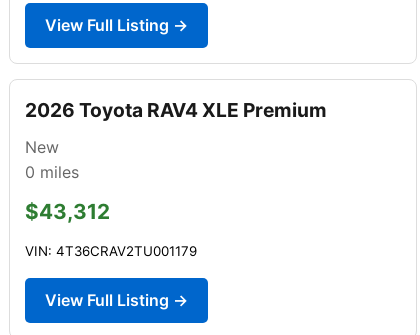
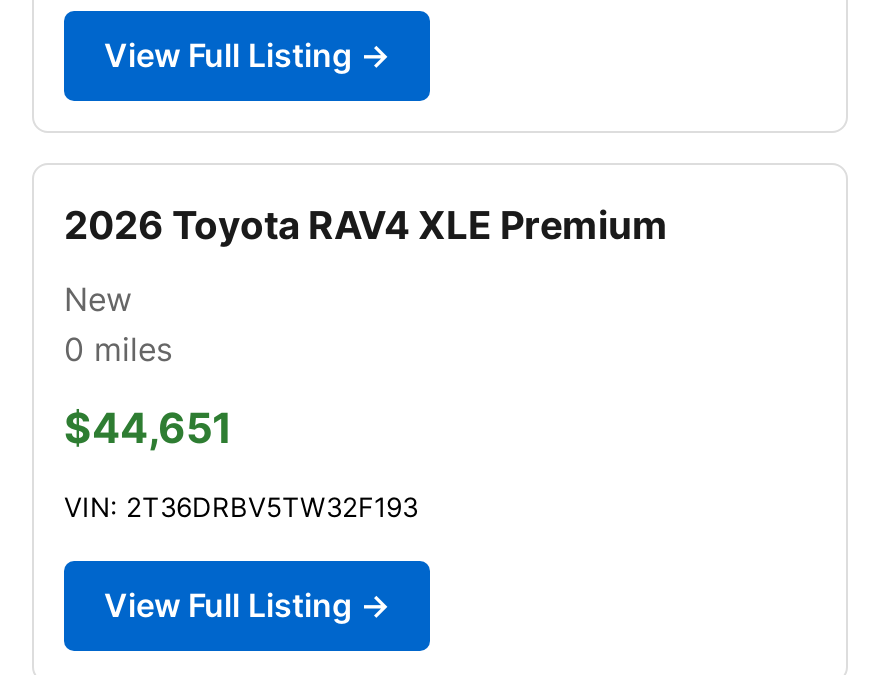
- $43,312
+ $44,651

- VIN: 4T36CRAV2TU001179
+ VIN: 2T36DRBV5TW32F193
